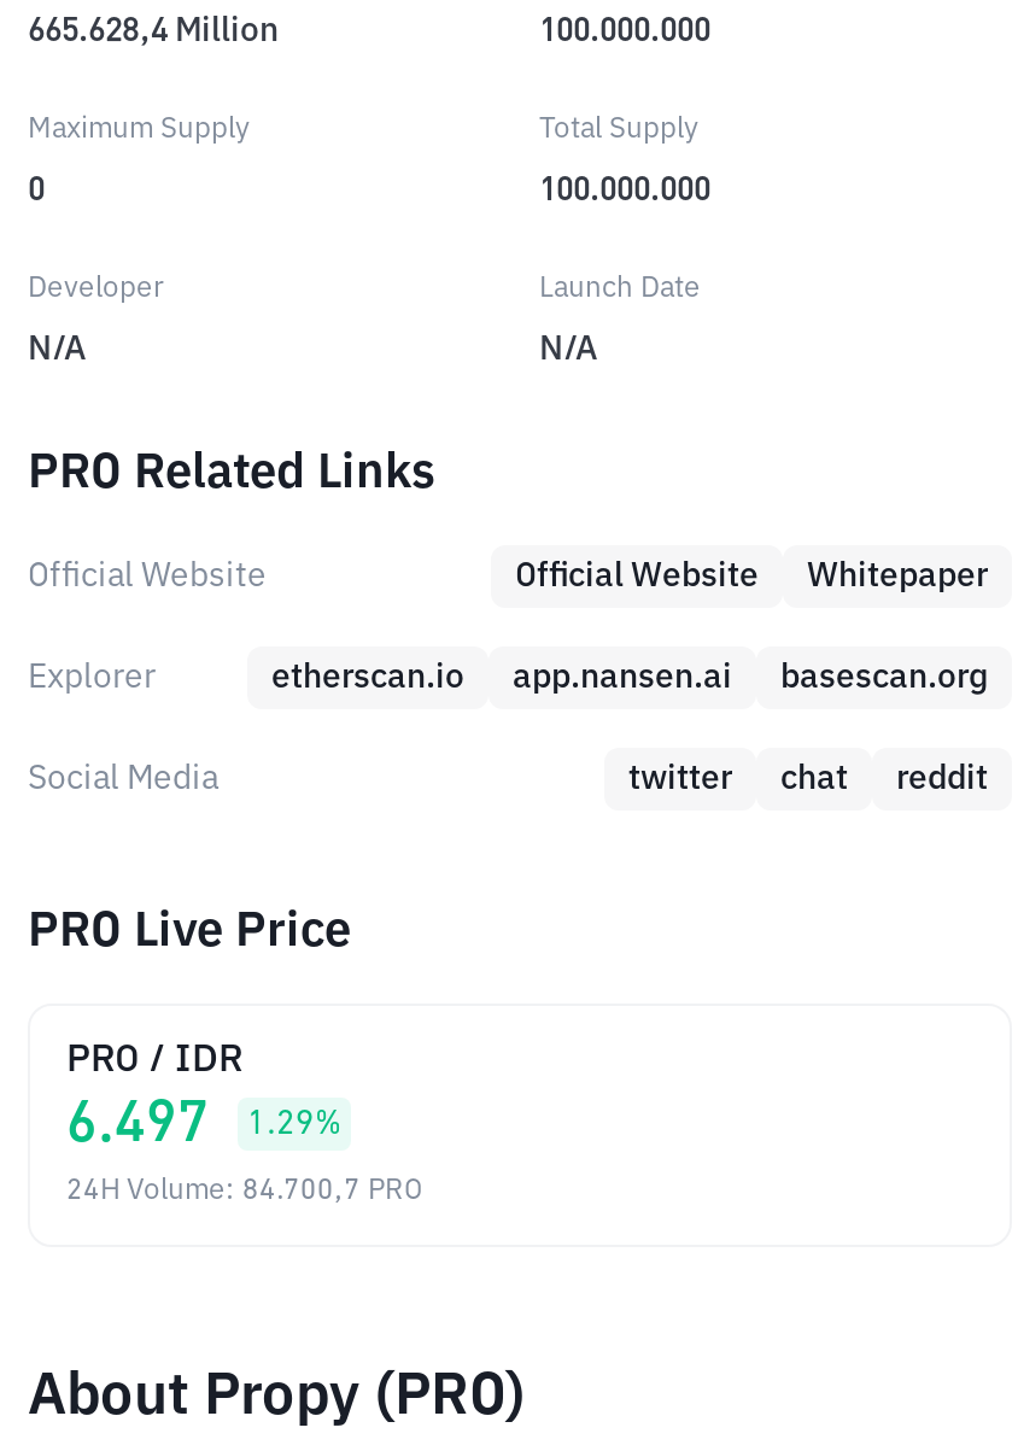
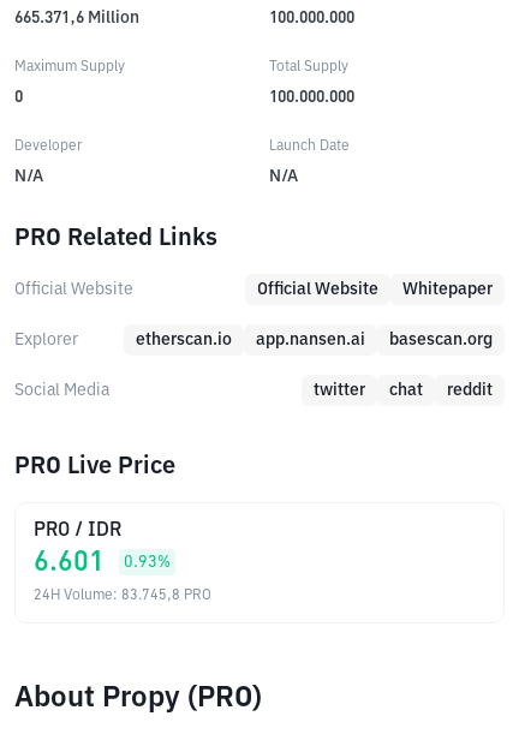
- 665.628,4 Million
+ 665.371,6 Million

- 6.497
+ 6.601

- 1.29%
+ 0.93%

- 24H Volume: 84.700,7 PRO
+ 24H Volume: 83.745,8 PRO
